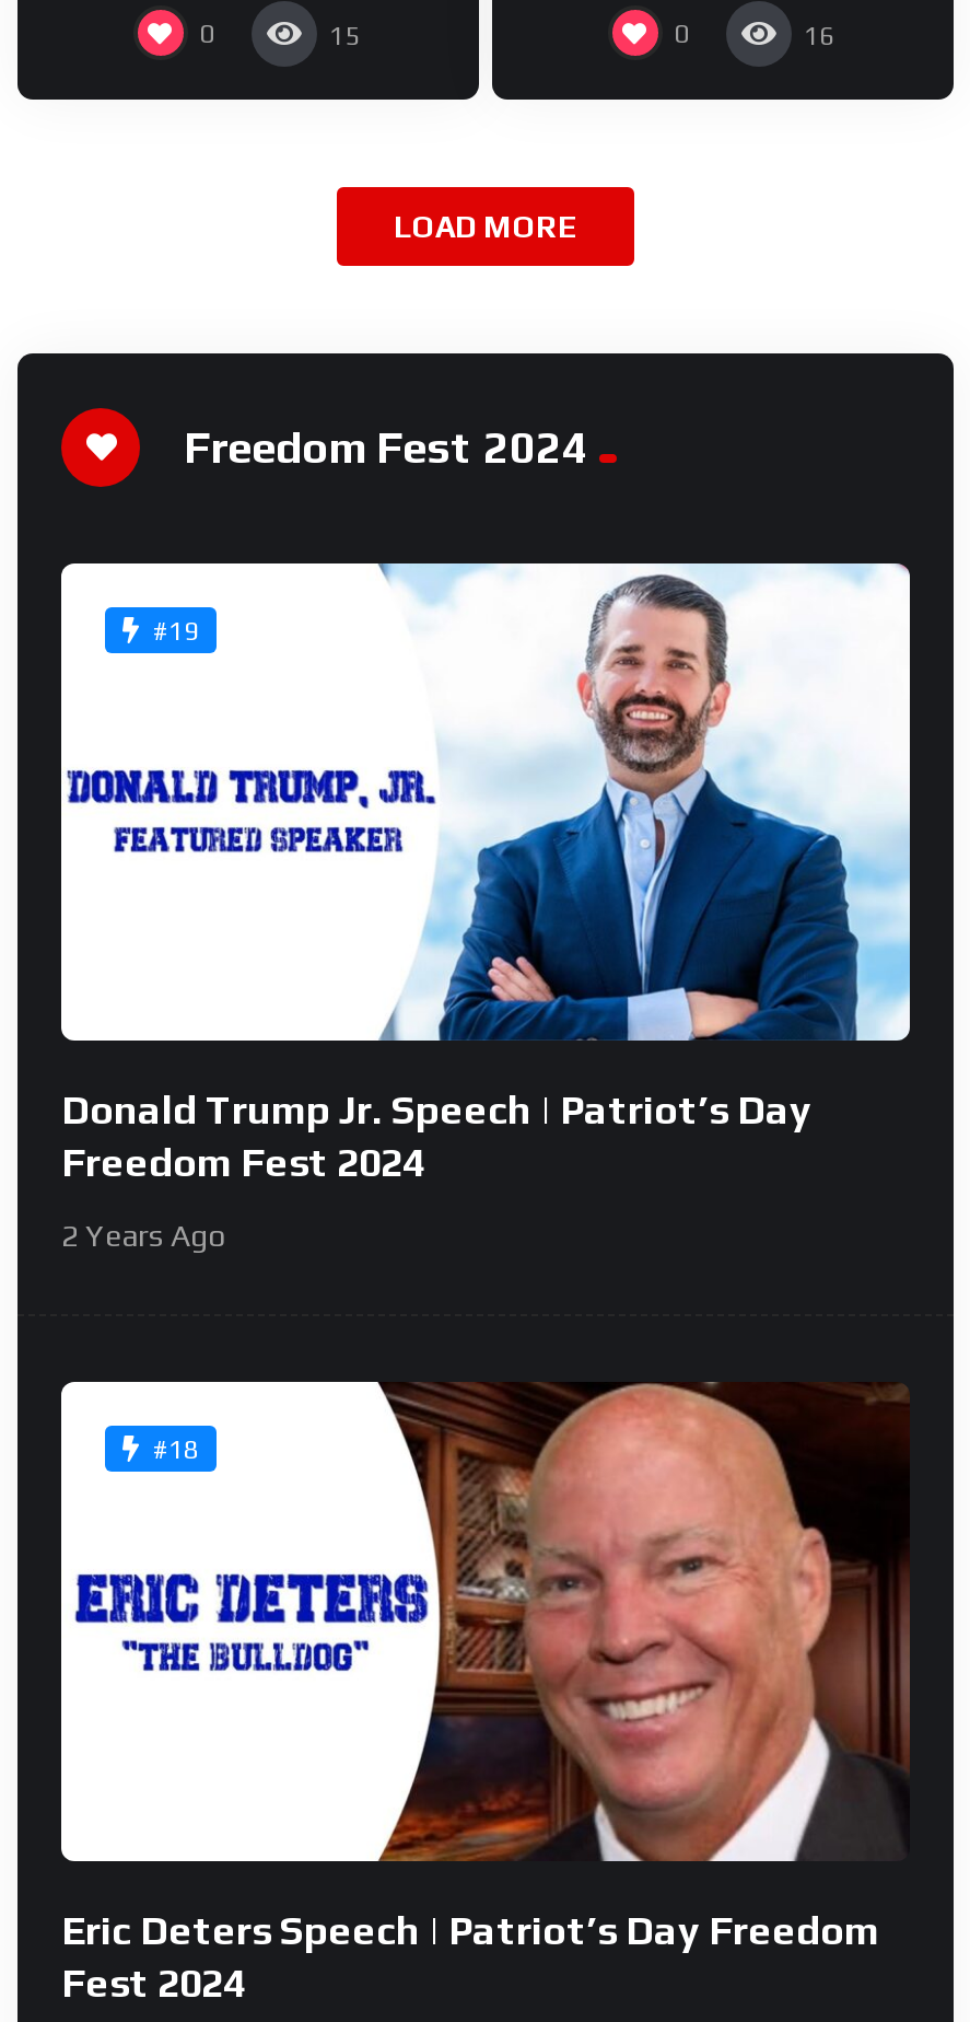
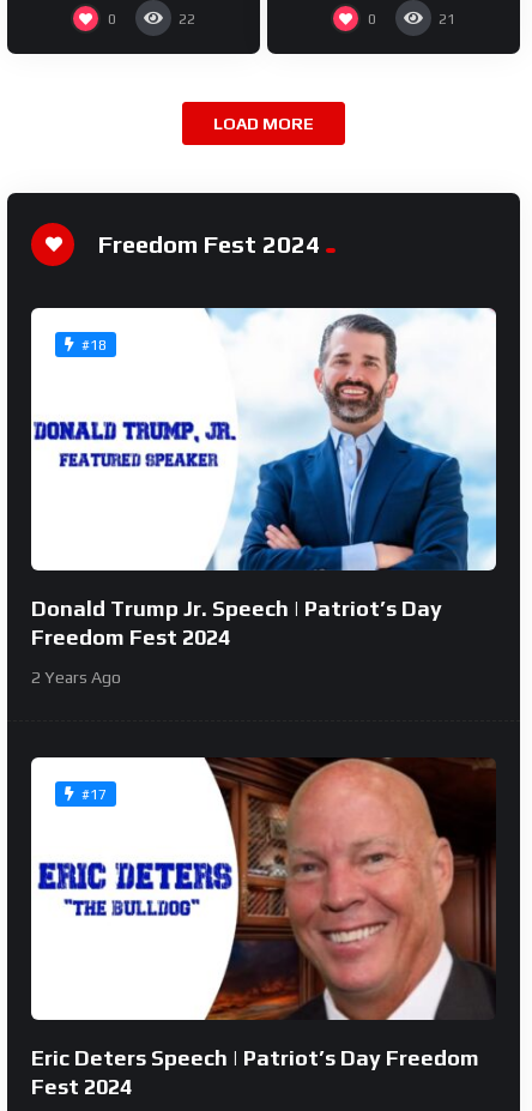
- 15
+ 22

- 16
+ 21

- #19
+ #18

- #18
+ #17
